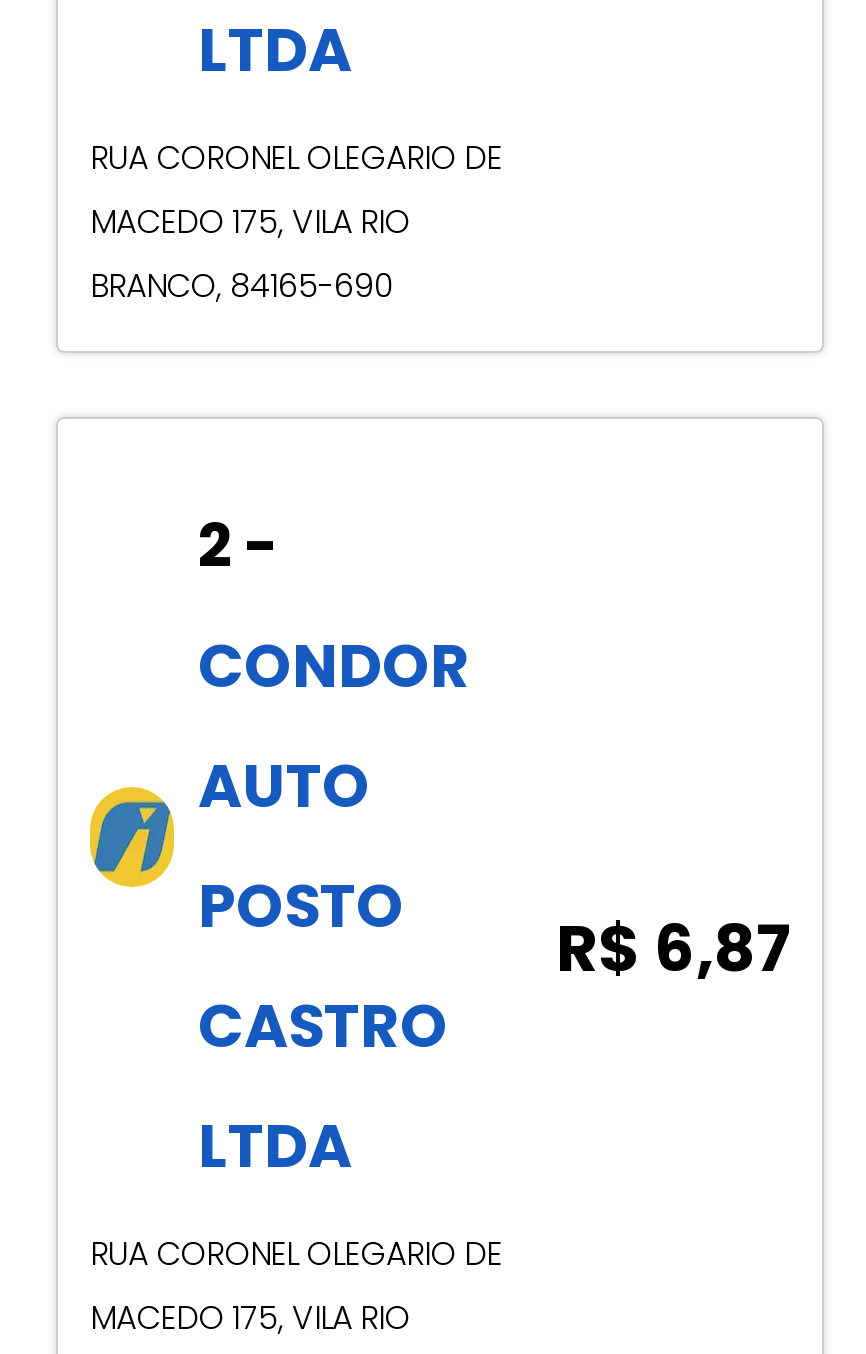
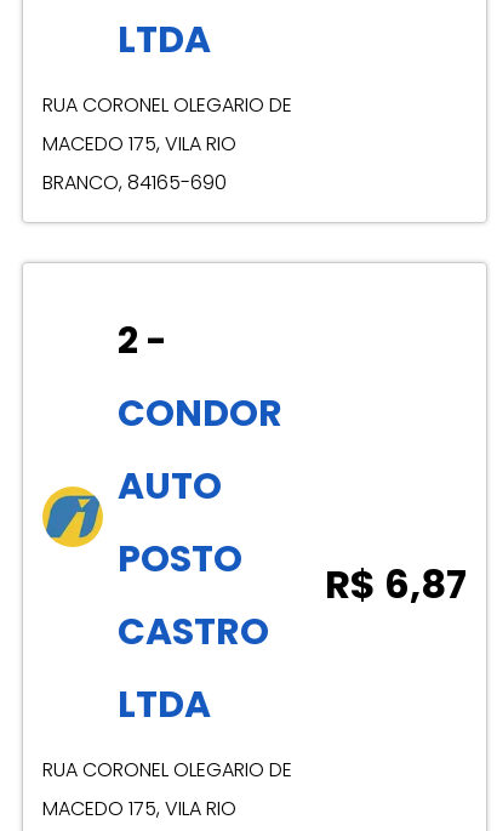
- [image]
+ [image]
